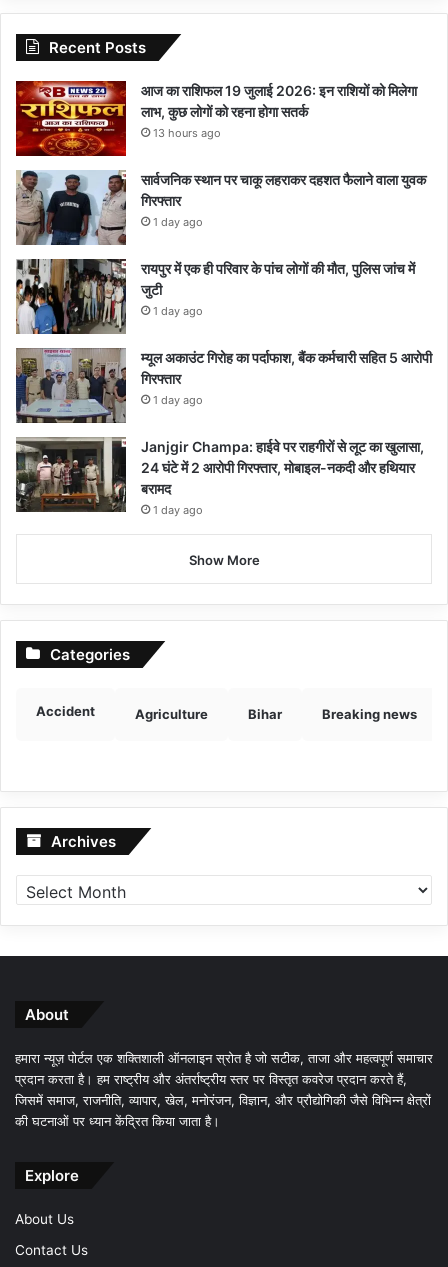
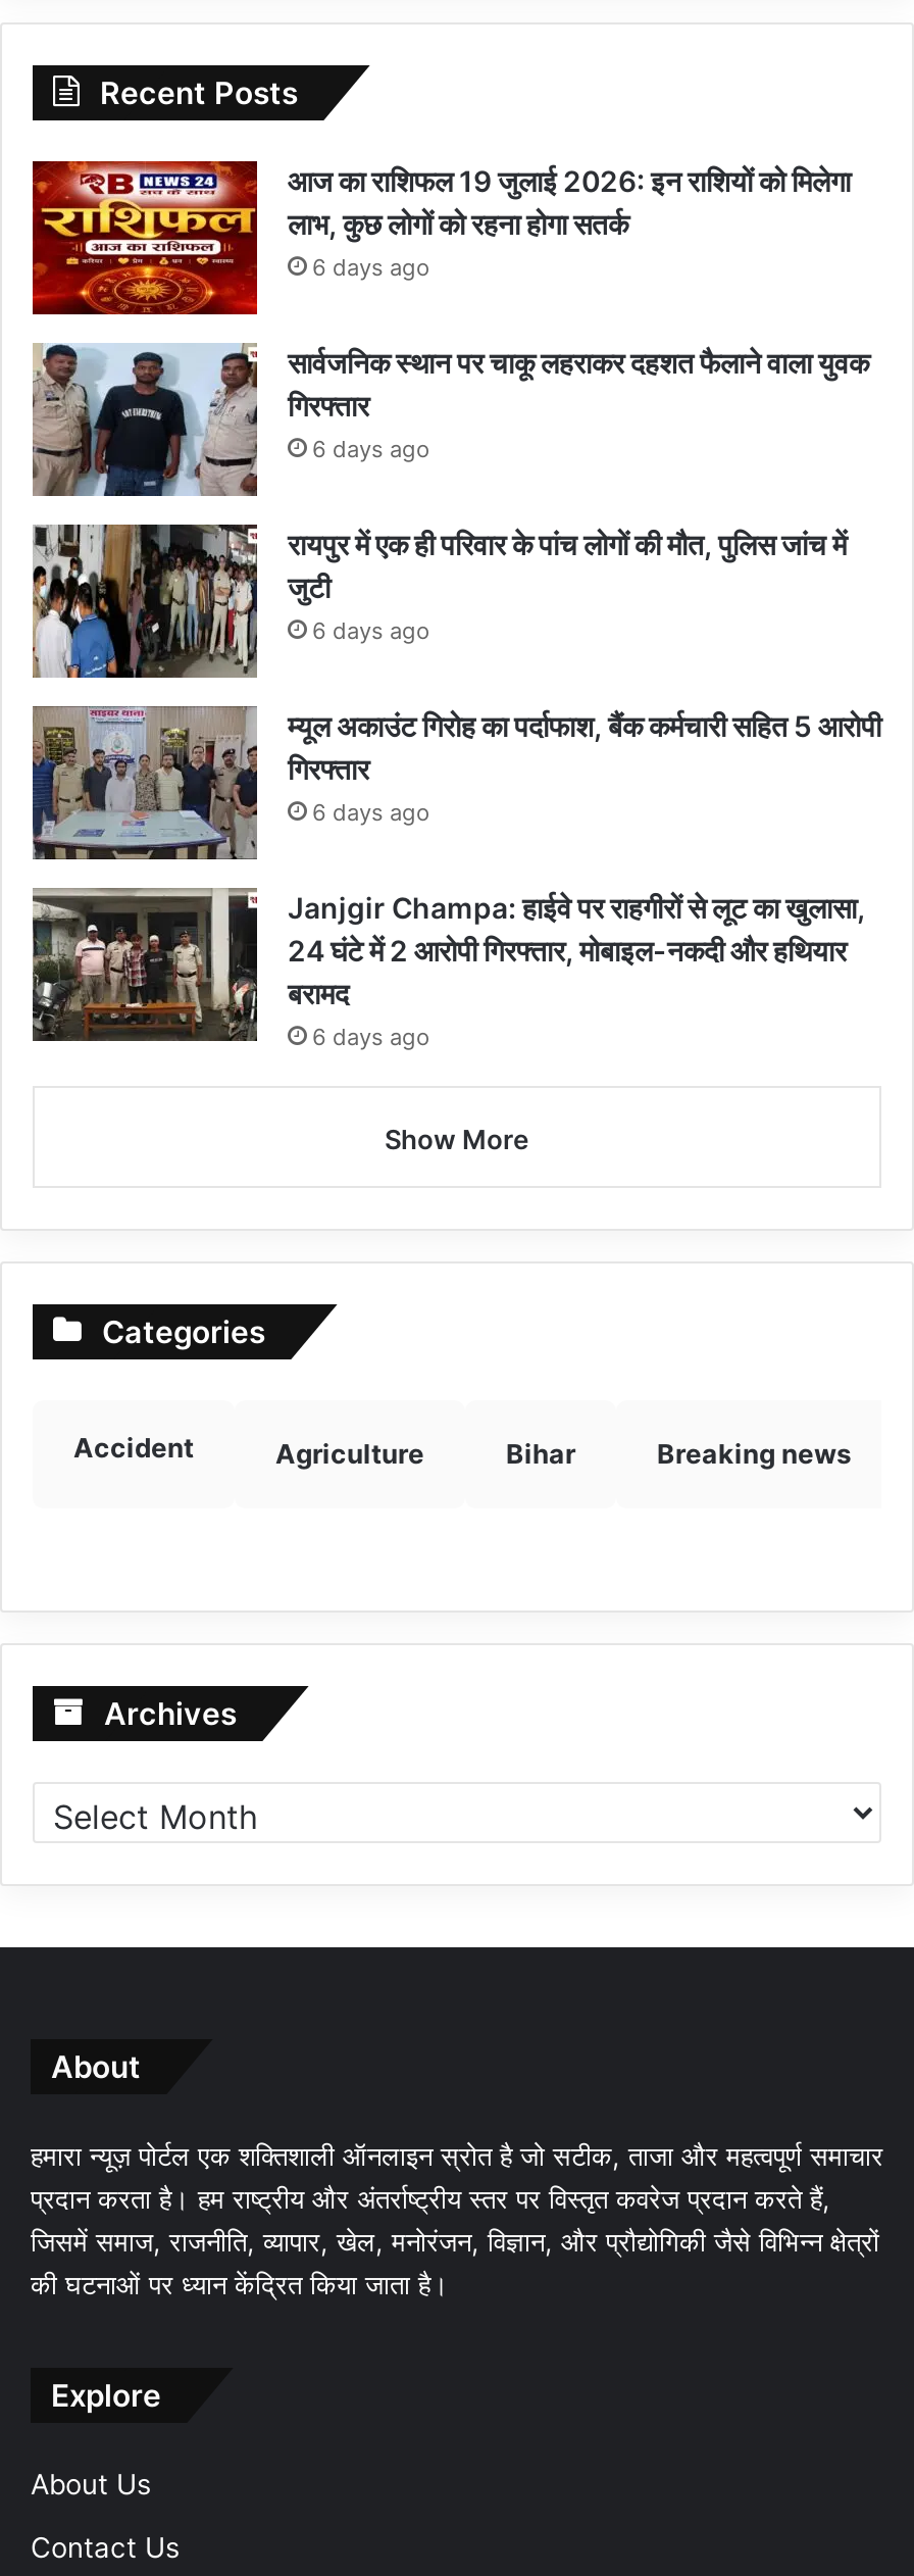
- 13 hours ago
+ 6 days ago

- 1 day ago
+ 6 days ago

- 1 day ago
+ 6 days ago

- 1 day ago
+ 6 days ago

- 1 day ago
+ 6 days ago
